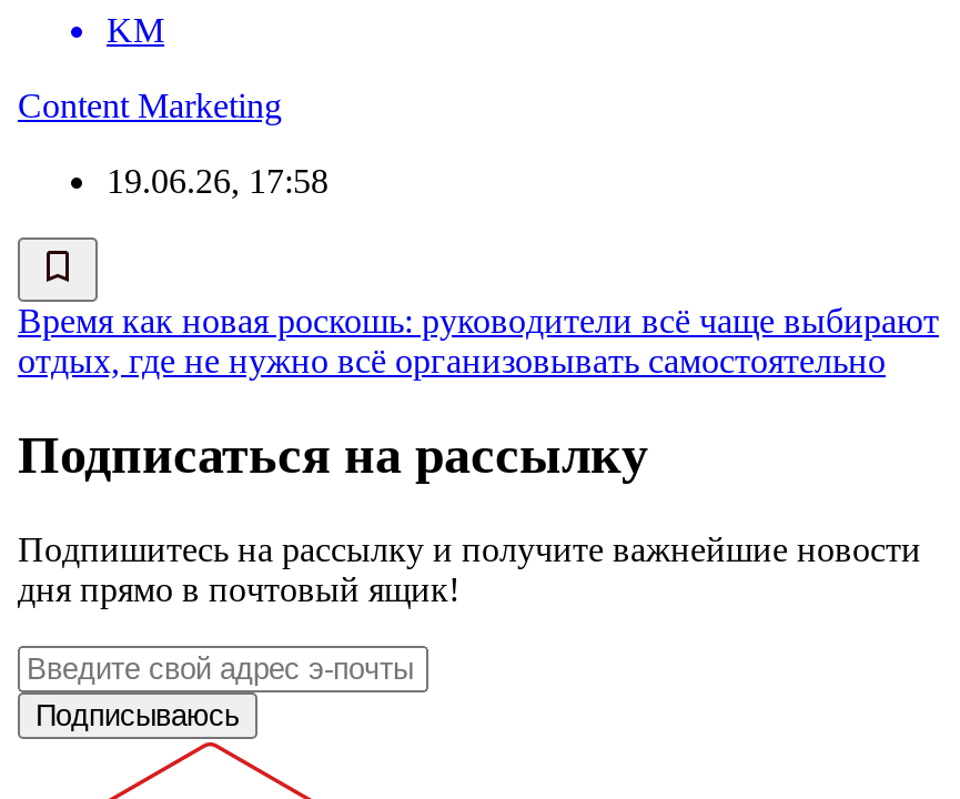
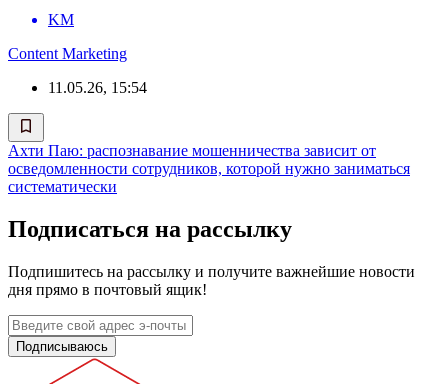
- 19.06.26, 17:58
+ 11.05.26, 15:54

- Время как новая роскошь: руководители всё чаще выбирают
- отдых, где не нужно всё организовывать самостоятельно
+ Ахти Паю: распознавание мошенничества зависит от
+ осведомленности сотрудников, которой нужно заниматься
+ систематически
